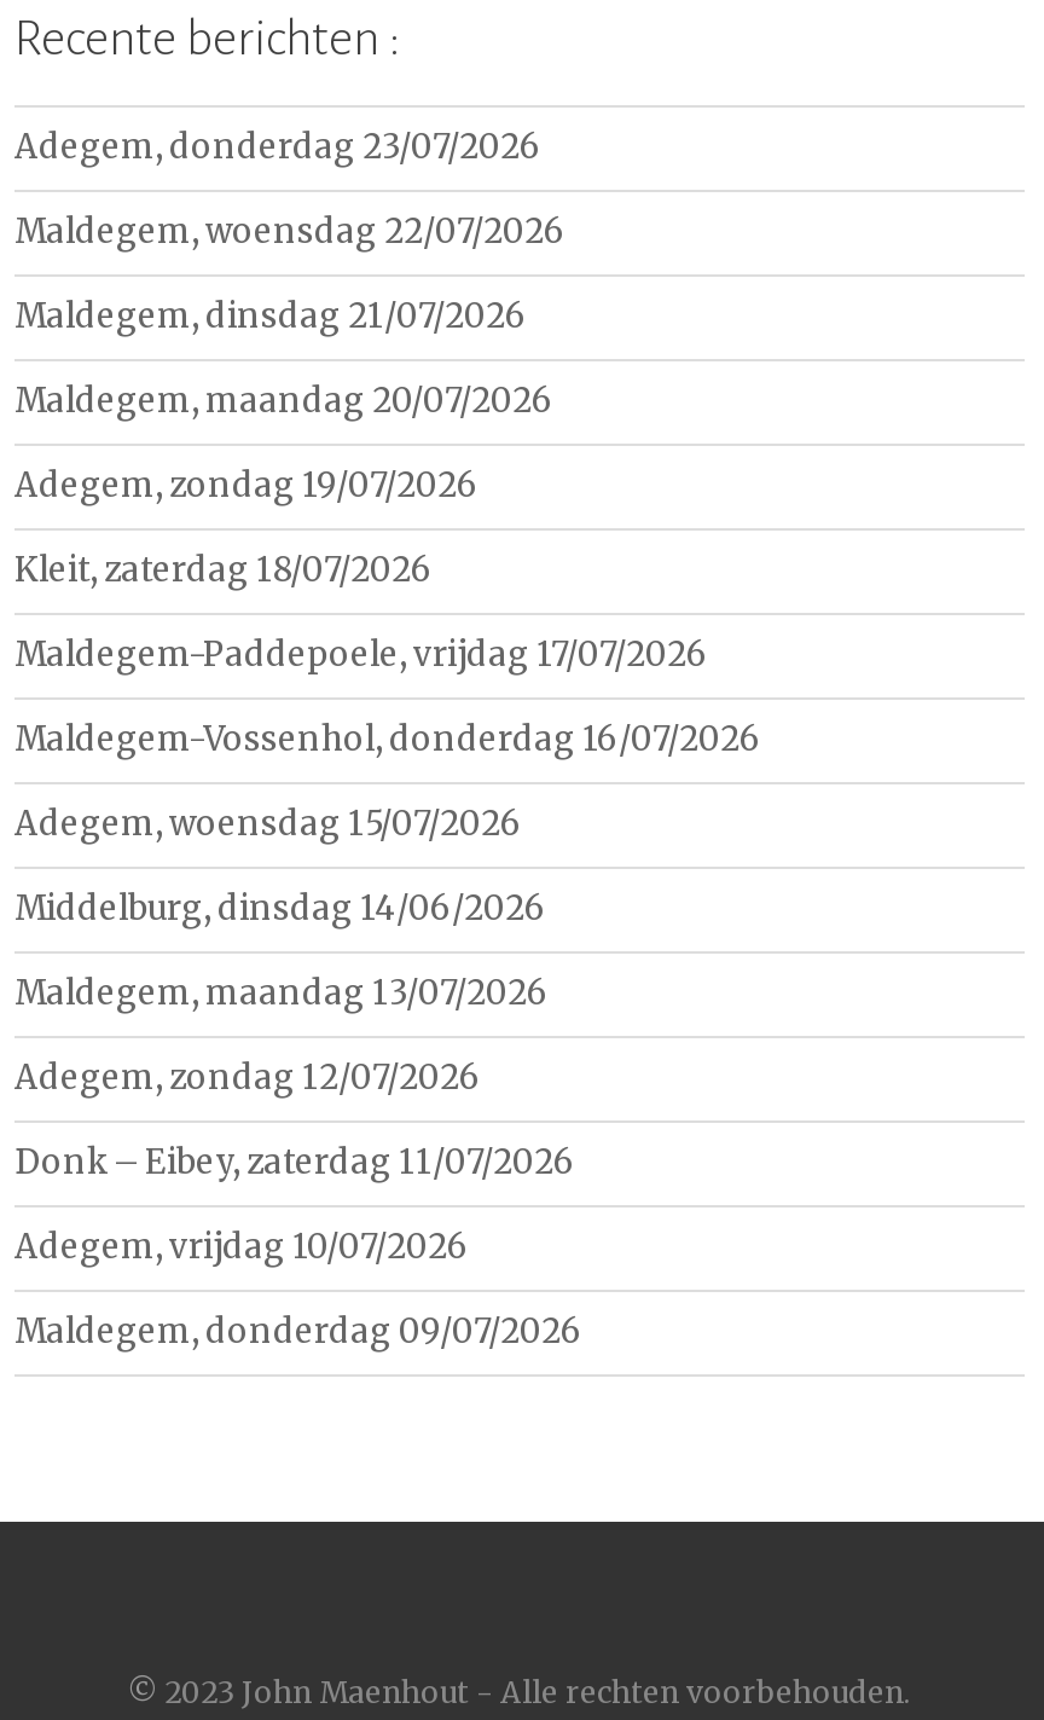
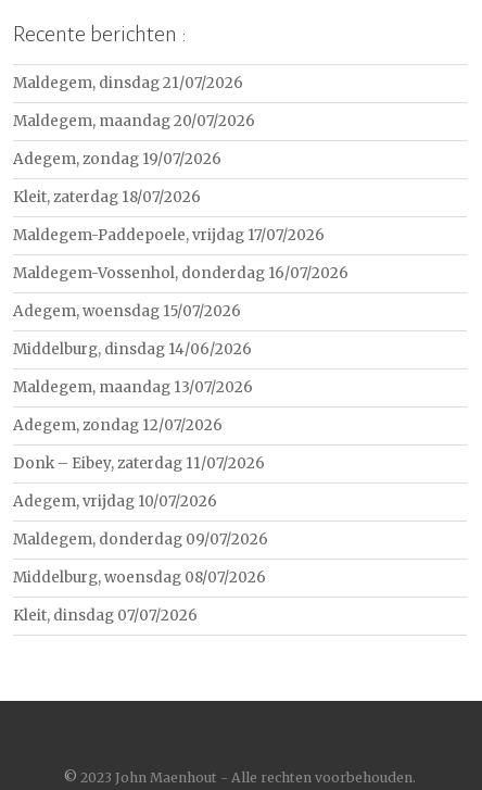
- Adegem, donderdag 23/07/2026
- Maldegem, woensdag 22/07/2026

moved up: Maldegem, dinsdag 21/07/2026 | Maldegem, maandag 20/07/2026 | Adegem, zondag 19/07/2026 | ... | Adegem, vrijdag 10/07/2026 | Maldegem, donderdag 09/07/2026

+ Middelburg, woensdag 08/07/2026
+ Kleit, dinsdag 07/07/2026
